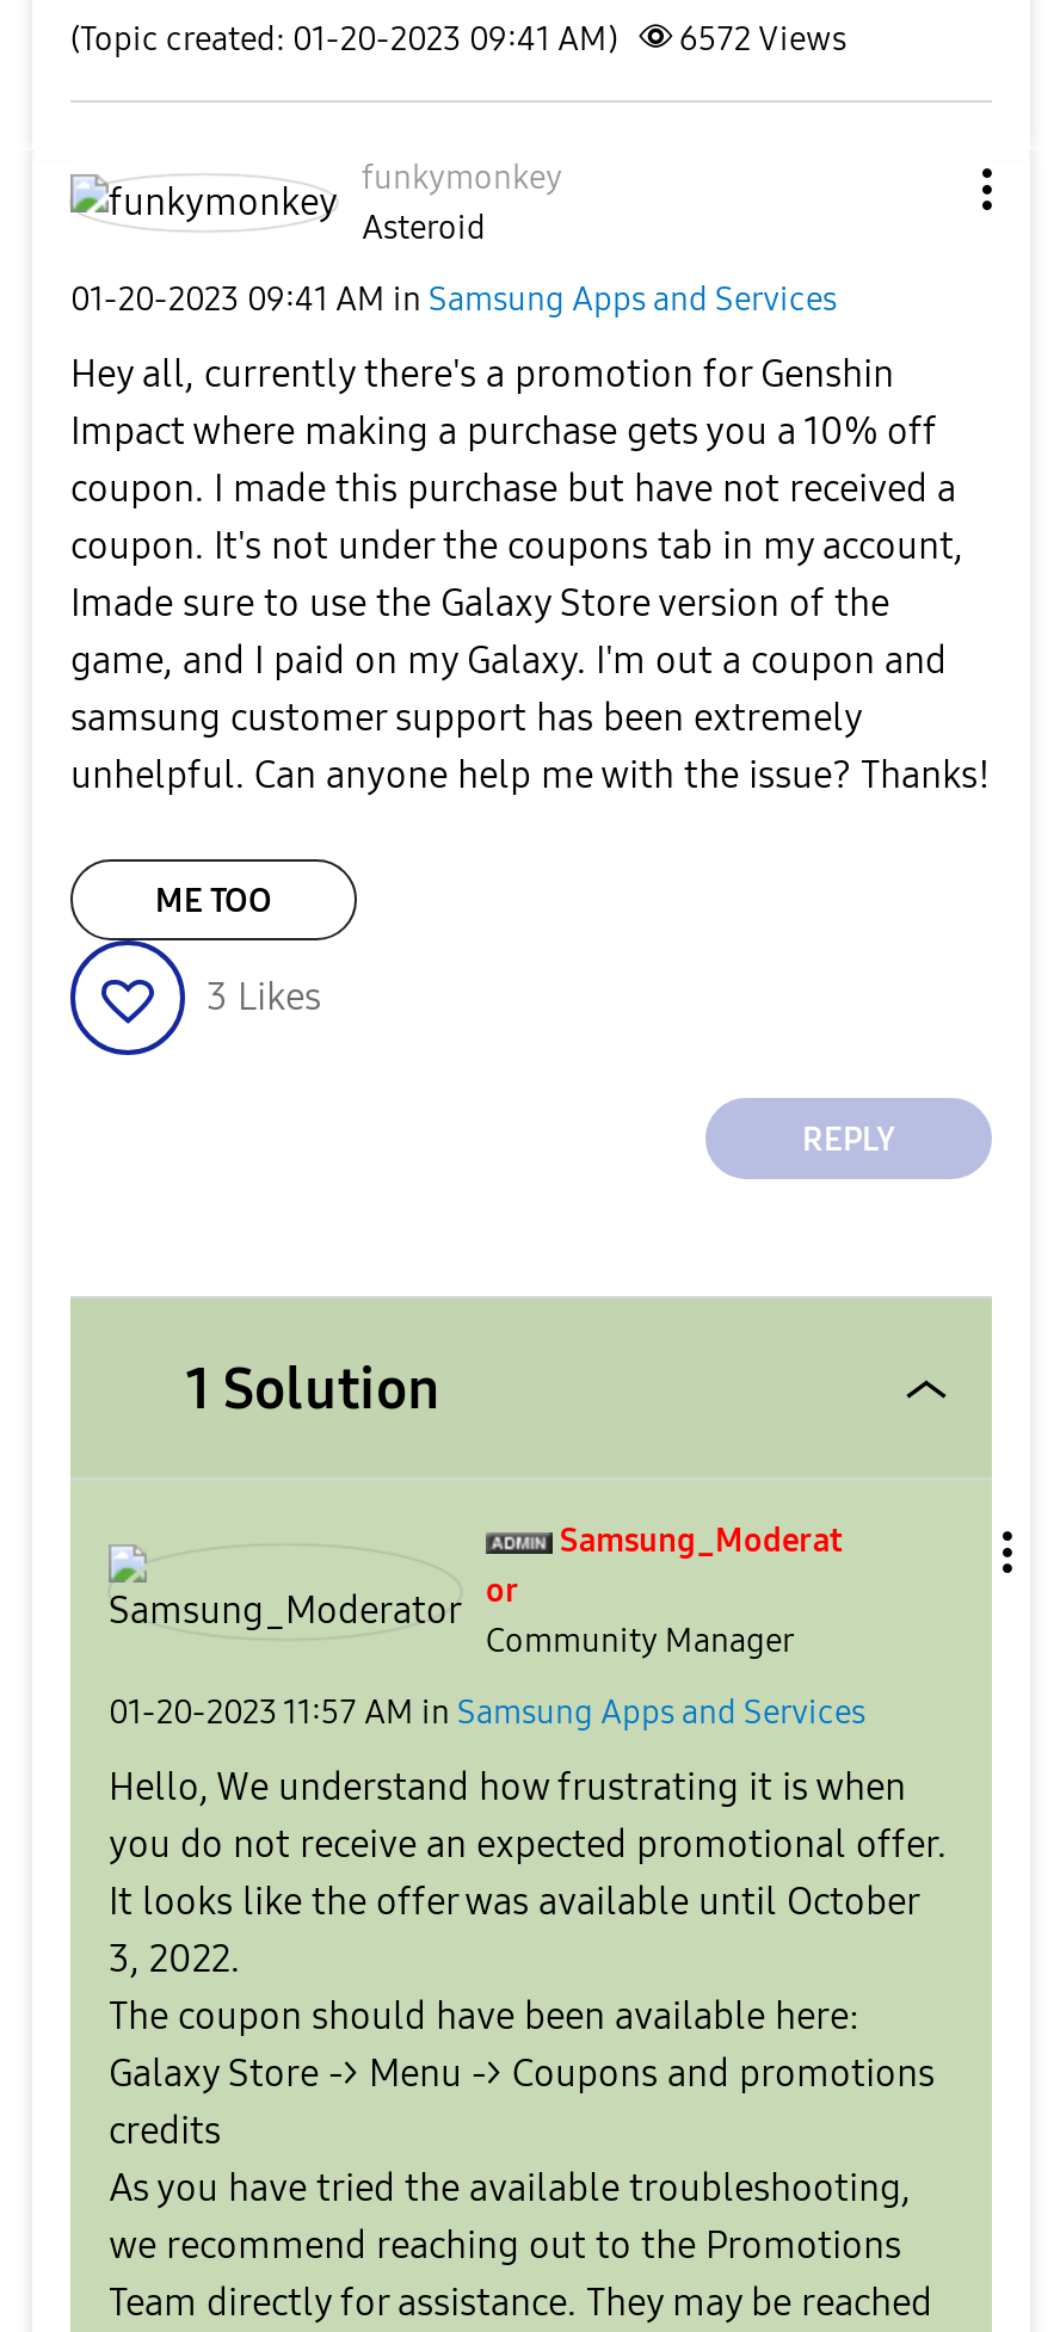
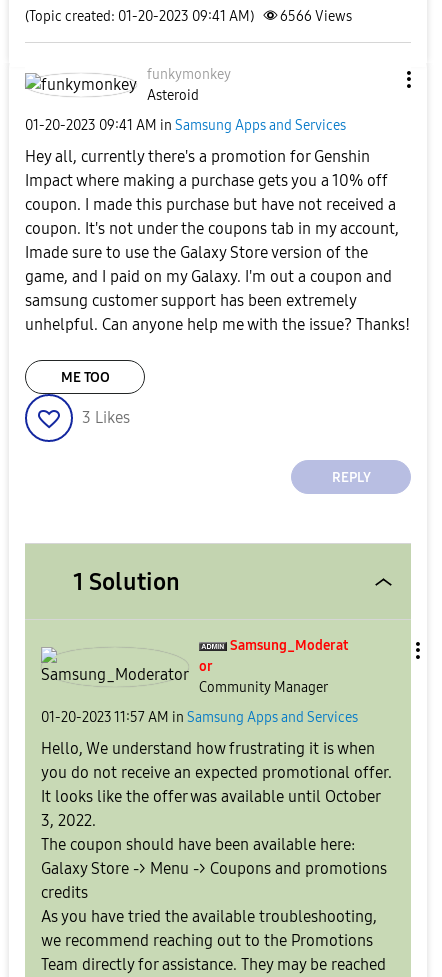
- (Topic created: 01-20-2023 09:41 AM) 6572 Views
+ (Topic created: 01-20-2023 09:41 AM) 6566 Views
